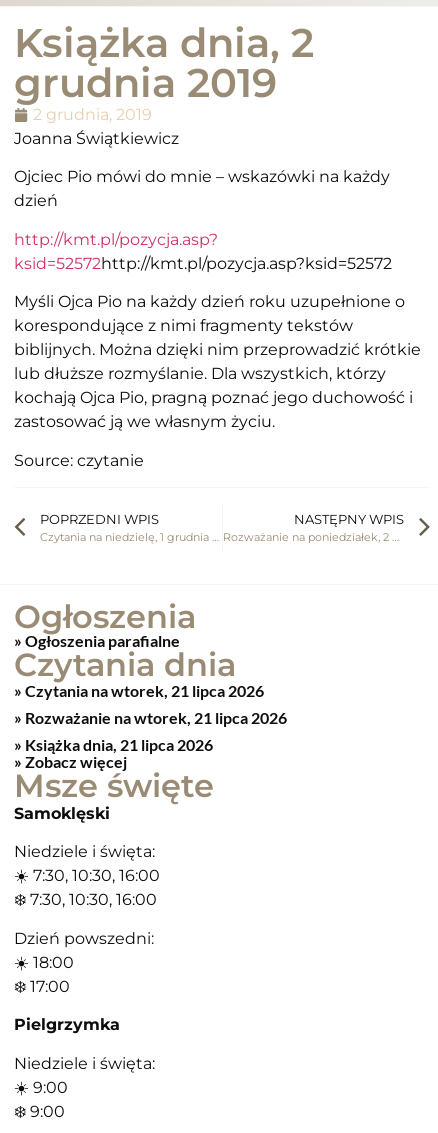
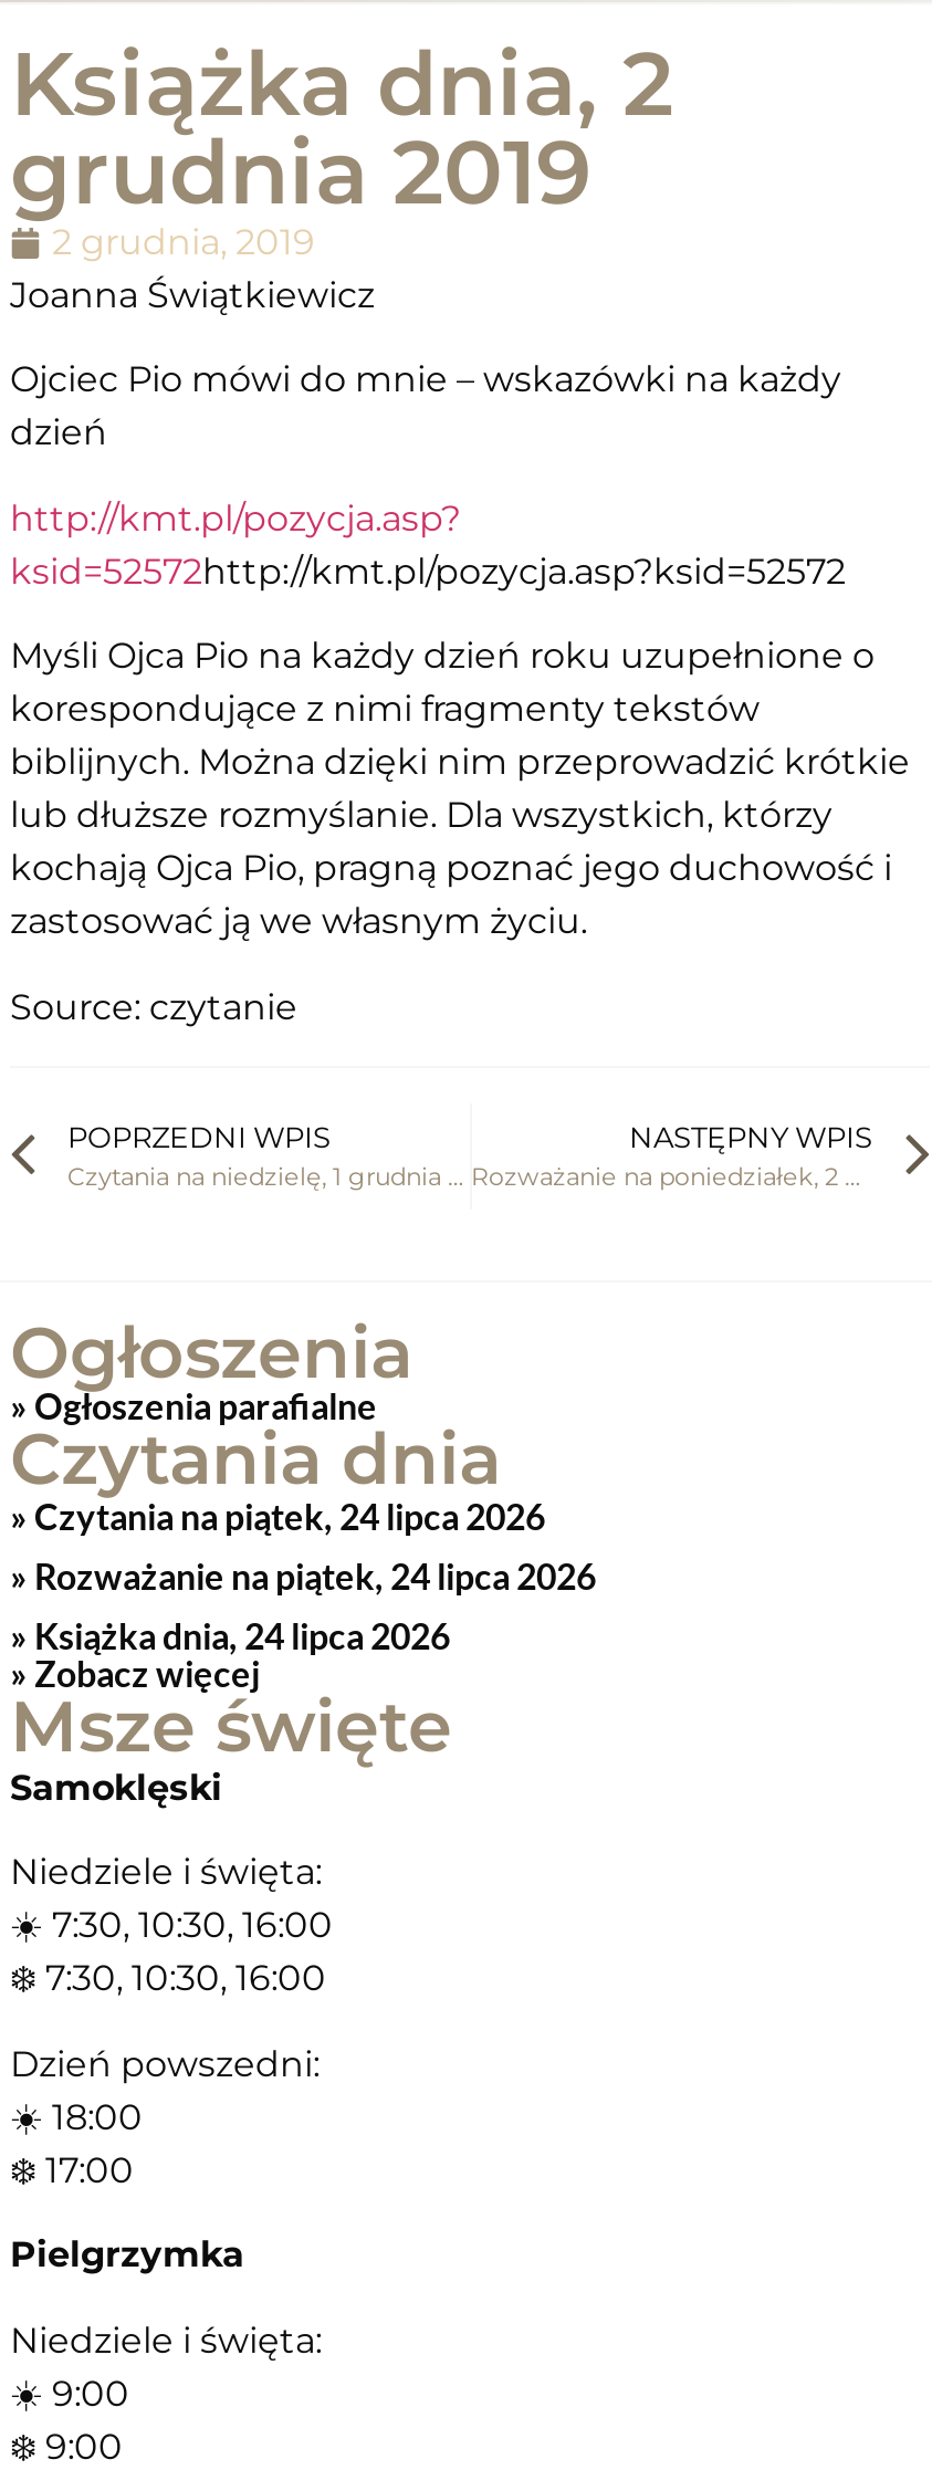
- Czytania na wtorek, 21 lipca 2026
+ Czytania na piątek, 24 lipca 2026

- Rozważanie na wtorek, 21 lipca 2026
+ Rozważanie na piątek, 24 lipca 2026

- Książka dnia, 21 lipca 2026
+ Książka dnia, 24 lipca 2026
